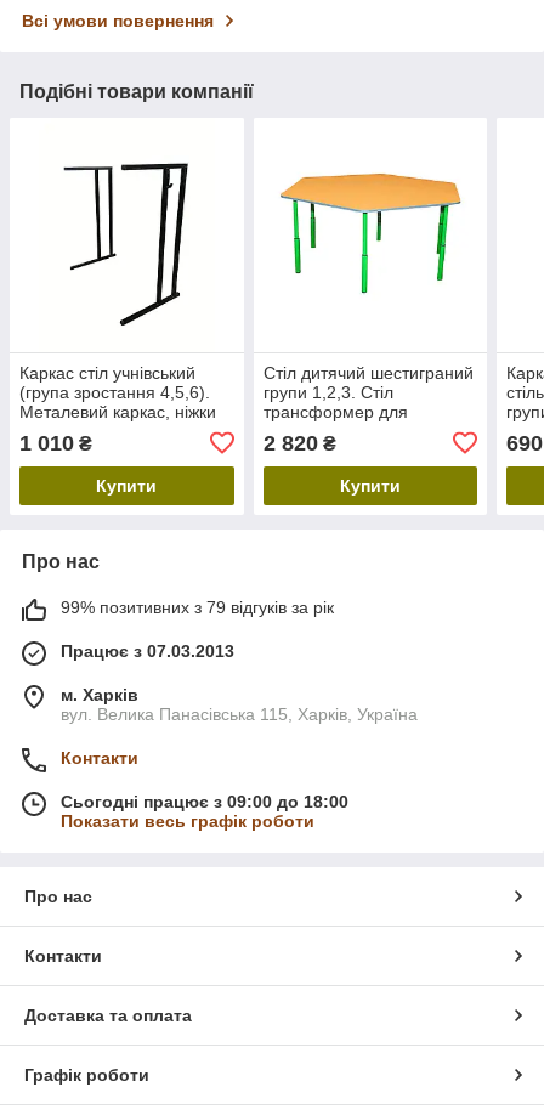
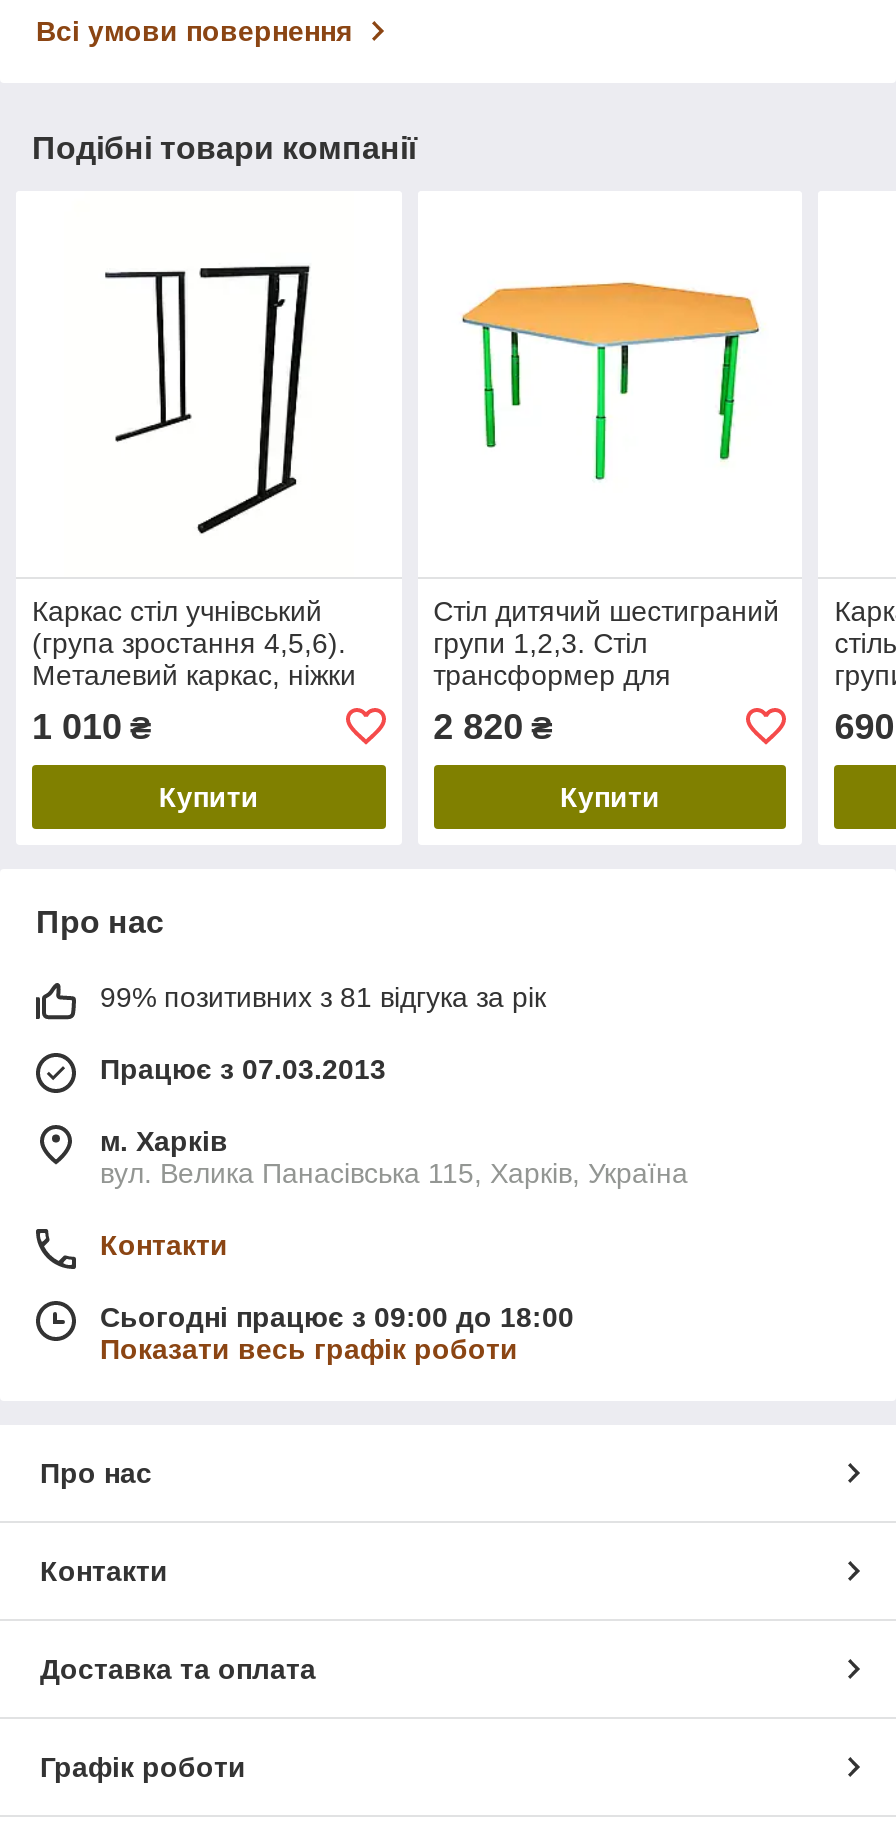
- 99% позитивних з 79 відгуків за рік
+ 99% позитивних з 81 відгука за рік
